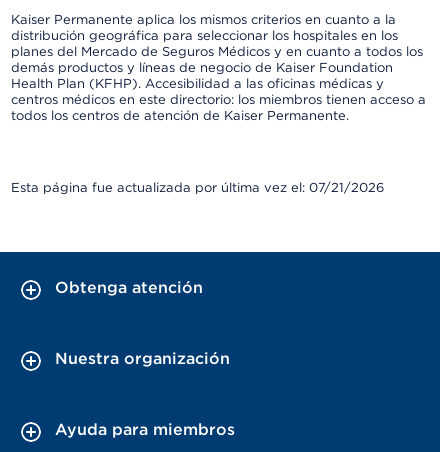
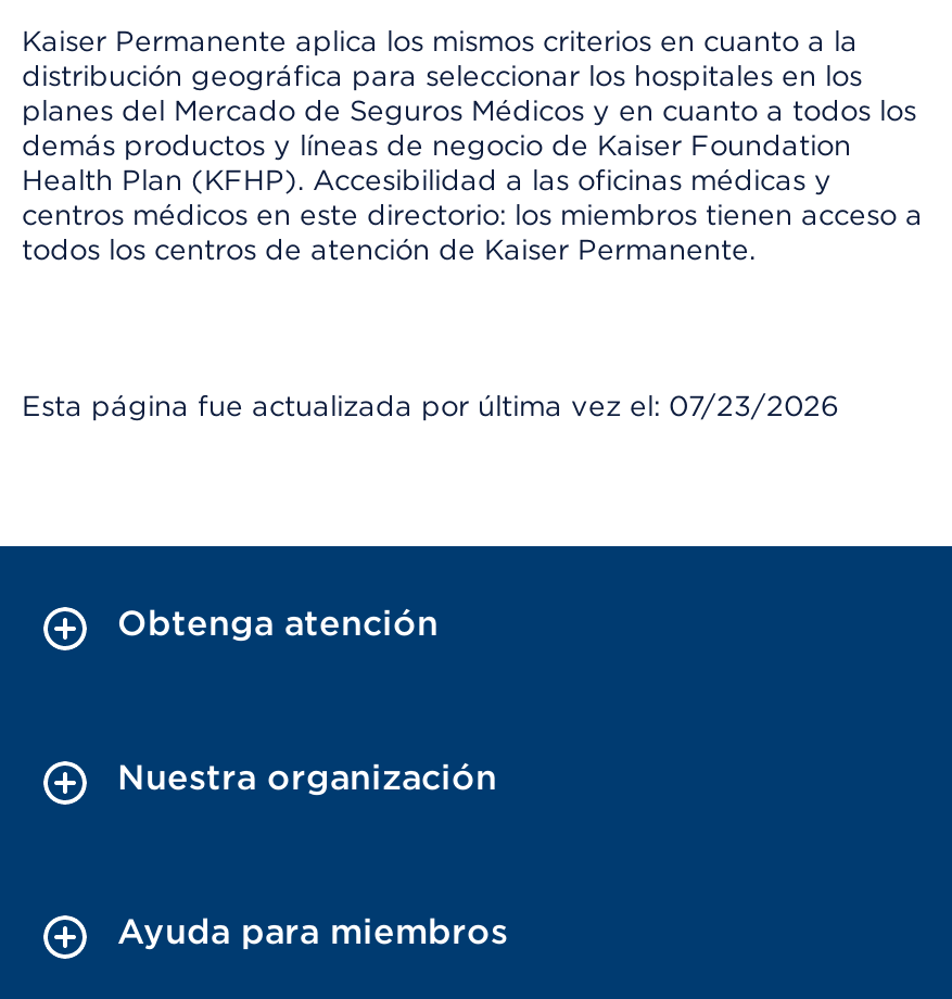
- Esta página fue actualizada por última vez el: 07/21/2026
+ Esta página fue actualizada por última vez el: 07/23/2026
